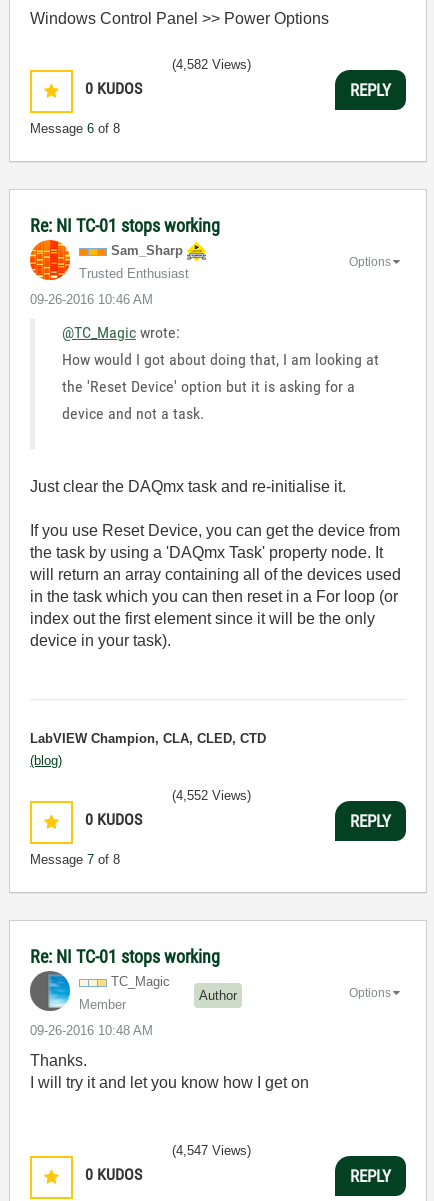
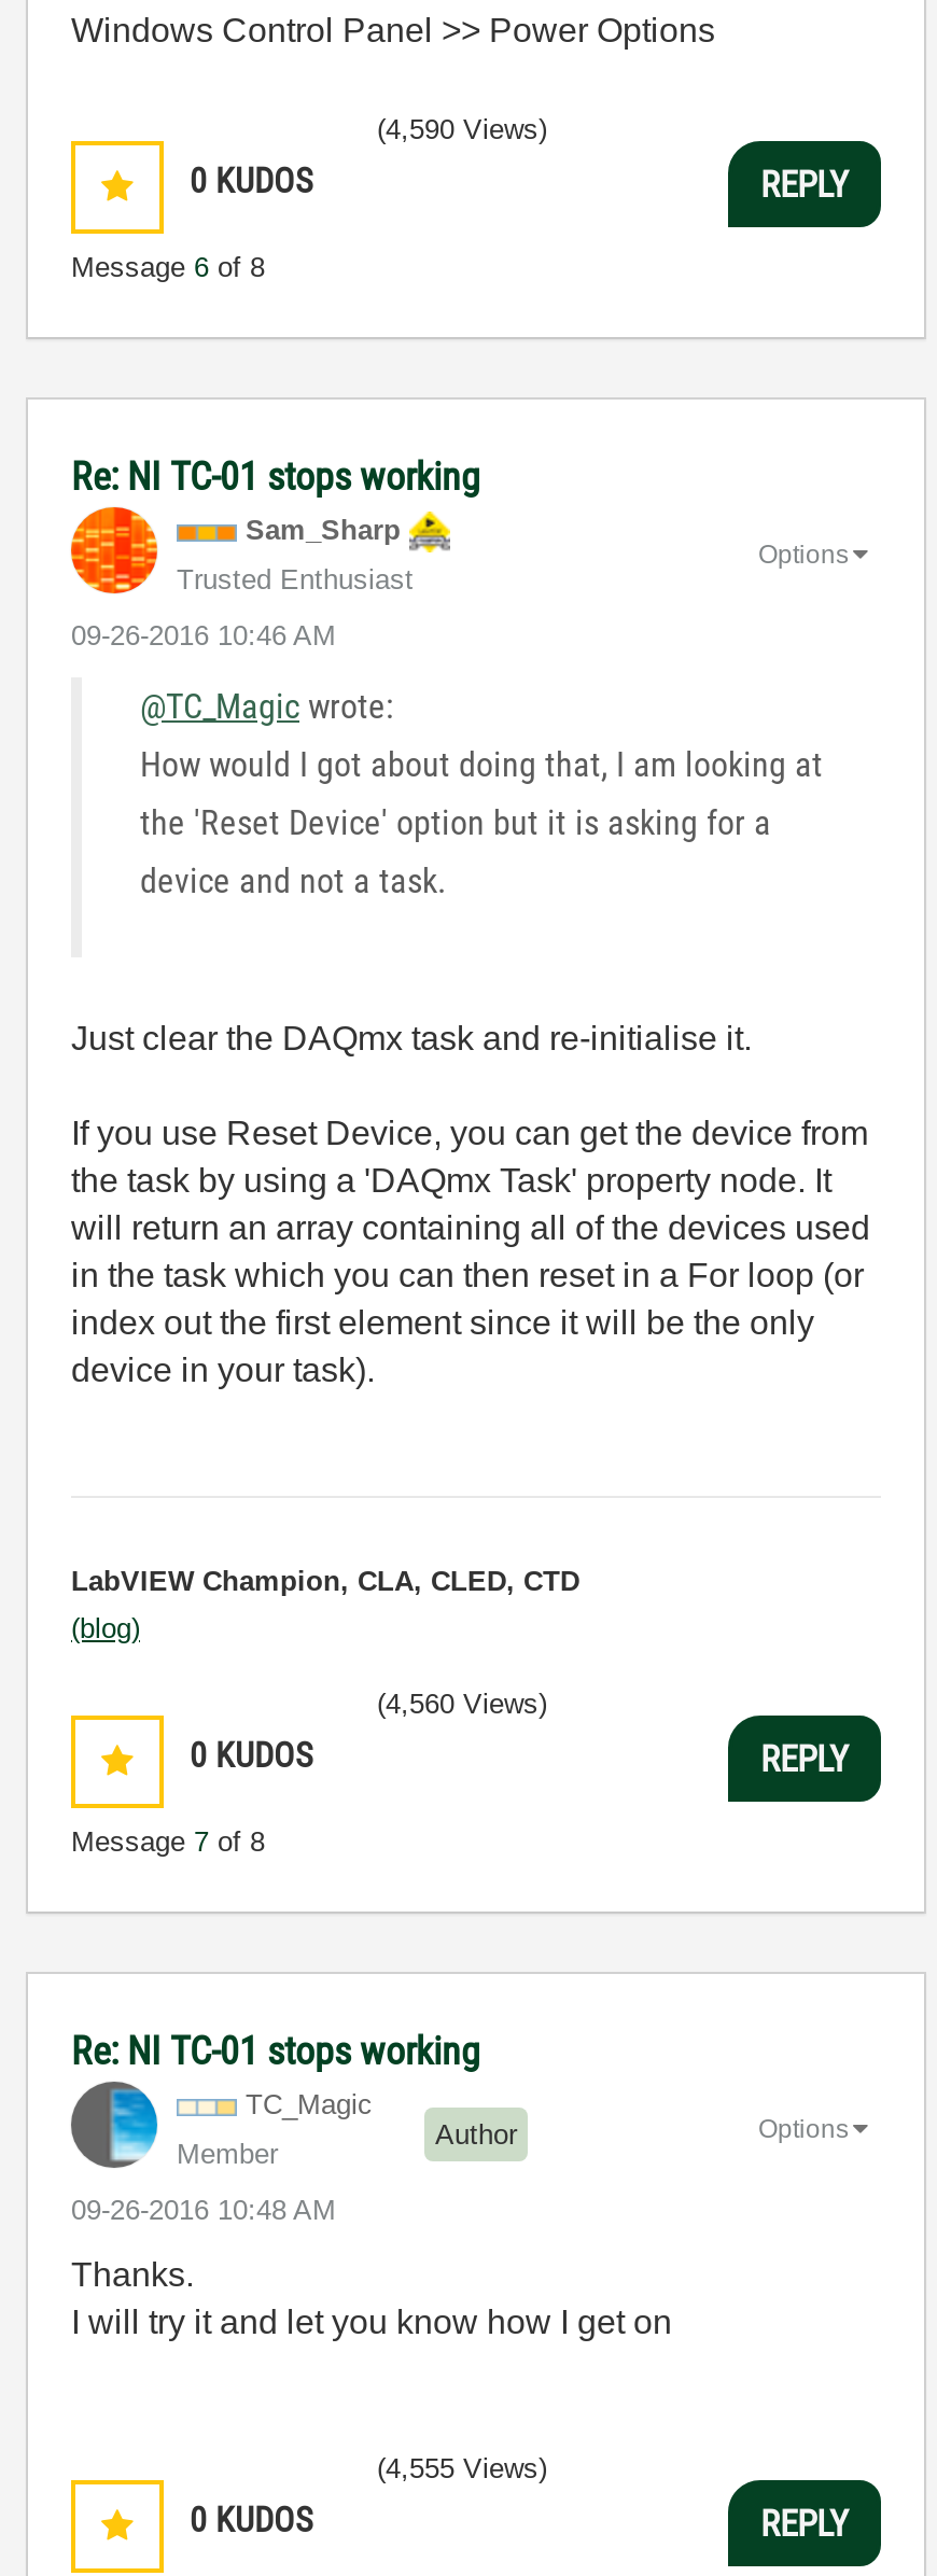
- (4,582 Views)
+ (4,590 Views)

- (4,552 Views)
+ (4,560 Views)

- (4,547 Views)
+ (4,555 Views)
